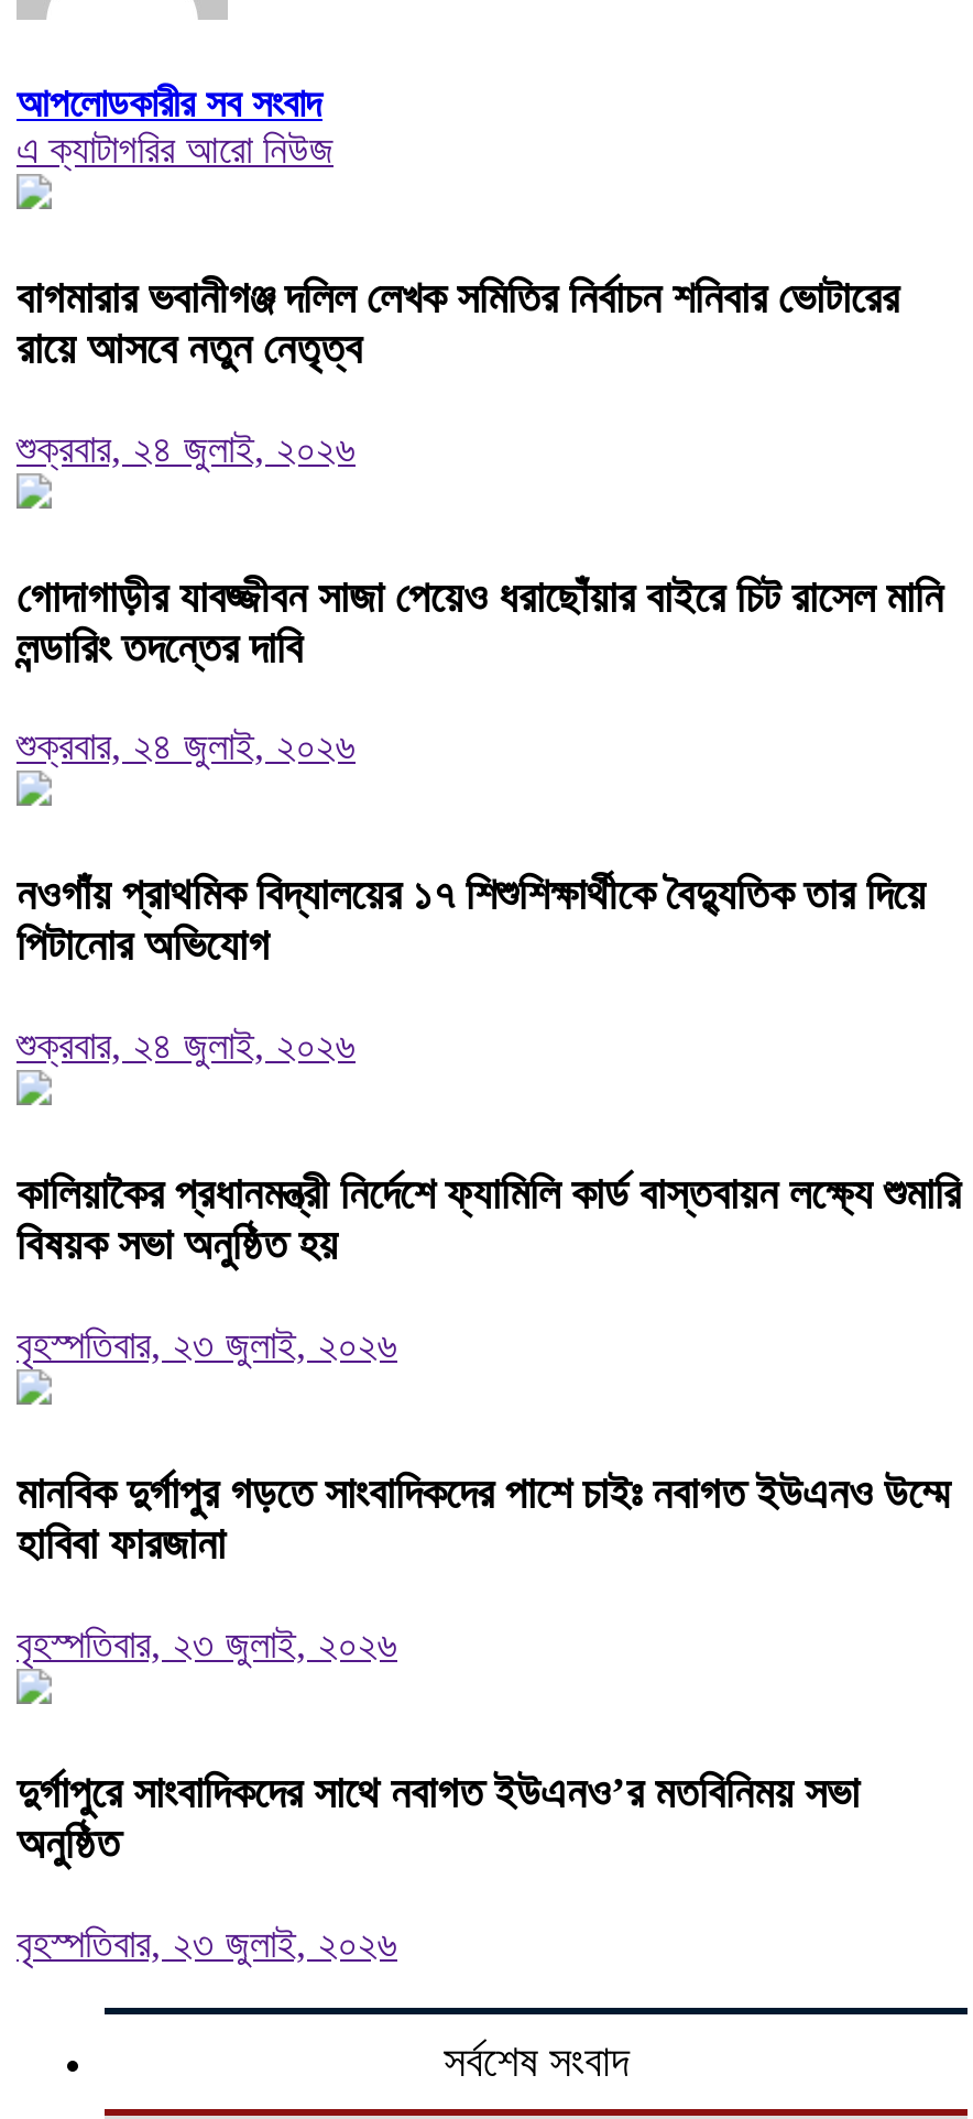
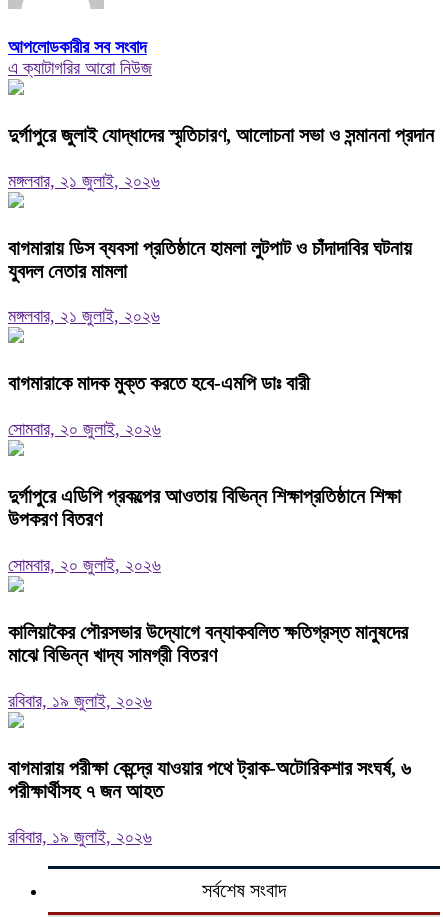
- বাগমারার ভবানীগঞ্জ দলিল লেখক সমিতির নির্বাচন শনিবার ভোটারের
- রায়ে আসবে নতুন নেতৃত্ব
+ দুর্গাপুরে জুলাই যোদ্ধাদের স্মৃতিচারণ, আলোচনা সভা ও সন্মাননা প্রদান

- শুক্রবার, ২৪ জুলাই, ২০২৬
+ মঙ্গলবার, ২১ জুলাই, ২০২৬

- গোদাগাড়ীর যাবজ্জীবন সাজা পেয়েও ধরাছোঁয়ার বাইরে চিট রাসেল মানি
- লন্ডারিং তদন্তের দাবি
+ বাগমারায় ডিস ব্যবসা প্রতিষ্ঠানে হামলা লুটপাট ও চাঁদাদাবির ঘটনায়
+ যুবদল নেতার মামলা

- শুক্রবার, ২৪ জুলাই, ২০২৬
+ মঙ্গলবার, ২১ জুলাই, ২০২৬

- নওগাঁয় প্রাথমিক বিদ্যালয়ের ১৭ শিশুশিক্ষার্থীকে বৈদ্যুতিক তার দিয়ে
- পিটানোর অভিযোগ
+ বাগমারাকে মাদক মুক্ত করতে হবে-এমপি ডাঃ বারী

- শুক্রবার, ২৪ জুলাই, ২০২৬
+ সোমবার, ২০ জুলাই, ২০২৬

- কালিয়াকৈর প্রধানমন্ত্রী নির্দেশে ফ্যামিলি কার্ড বাস্তবায়ন লক্ষ্যে শুমারি
- বিষয়ক সভা অনুষ্ঠিত হয়
+ দুর্গাপুরে এডিপি প্রকল্পের আওতায় বিভিন্ন শিক্ষাপ্রতিষ্ঠানে শিক্ষা
+ উপকরণ বিতরণ

- বৃহস্পতিবার, ২৩ জুলাই, ২০২৬
+ সোমবার, ২০ জুলাই, ২০২৬

- মানবিক দুর্গাপুর গড়তে সাংবাদিকদের পাশে চাইঃ নবাগত ইউএনও উম্মে
- হাবিবা ফারজানা
+ কালিয়াকৈর পৌরসভার উদ্যোগে বন্যাকবলিত ক্ষতিগ্রস্ত মানুষদের
+ মাঝে বিভিন্ন খাদ্য সামগ্রী বিতরণ

- বৃহস্পতিবার, ২৩ জুলাই, ২০২৬
+ রবিবার, ১৯ জুলাই, ২০২৬

- দুর্গাপুরে সাংবাদিকদের সাথে নবাগত ইউএনও’র মতবিনিময় সভা
- অনুষ্ঠিত
+ বাগমারায় পরীক্ষা কেন্দ্রে যাওয়ার পথে ট্রাক-অটোরিকশার সংঘর্ষ, ৬
+ পরীক্ষার্থীসহ ৭ জন আহত

- বৃহস্পতিবার, ২৩ জুলাই, ২০২৬
+ রবিবার, ১৯ জুলাই, ২০২৬
